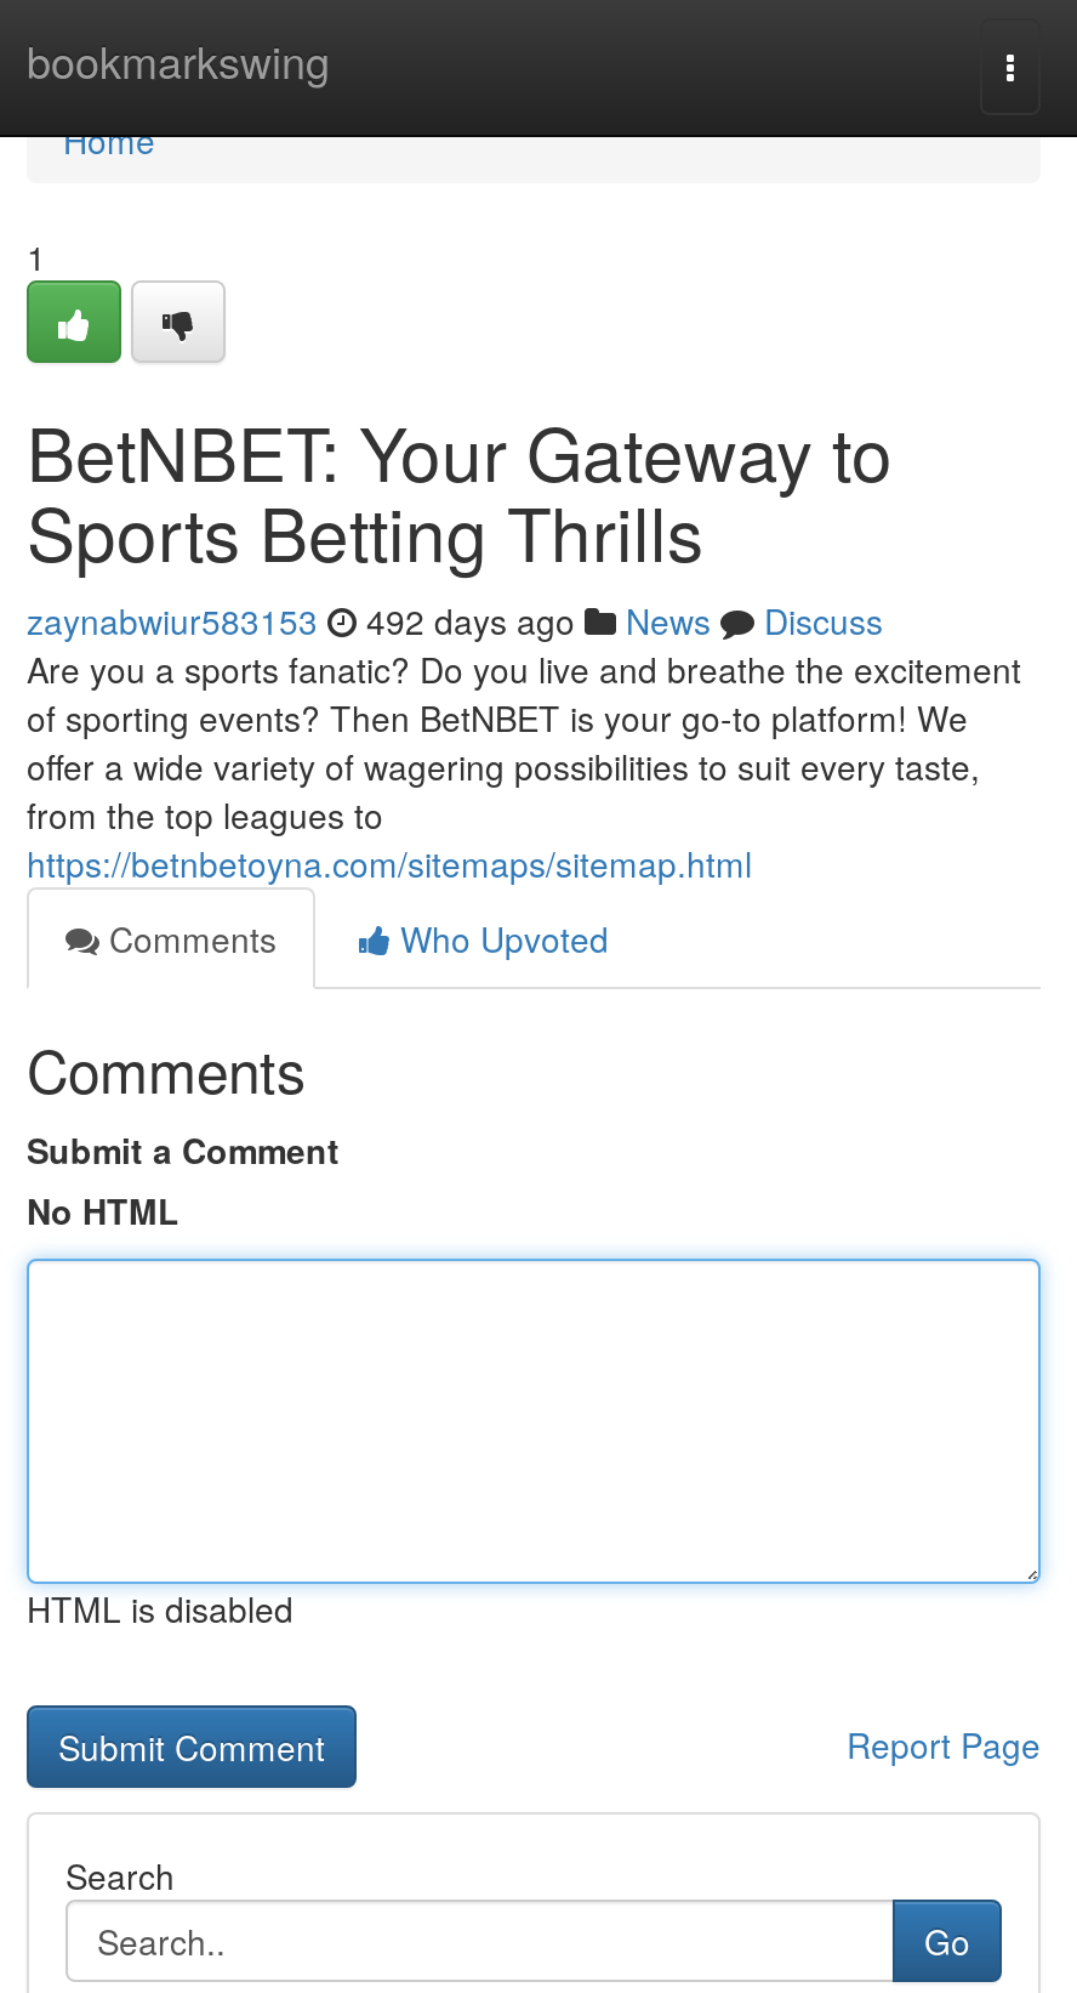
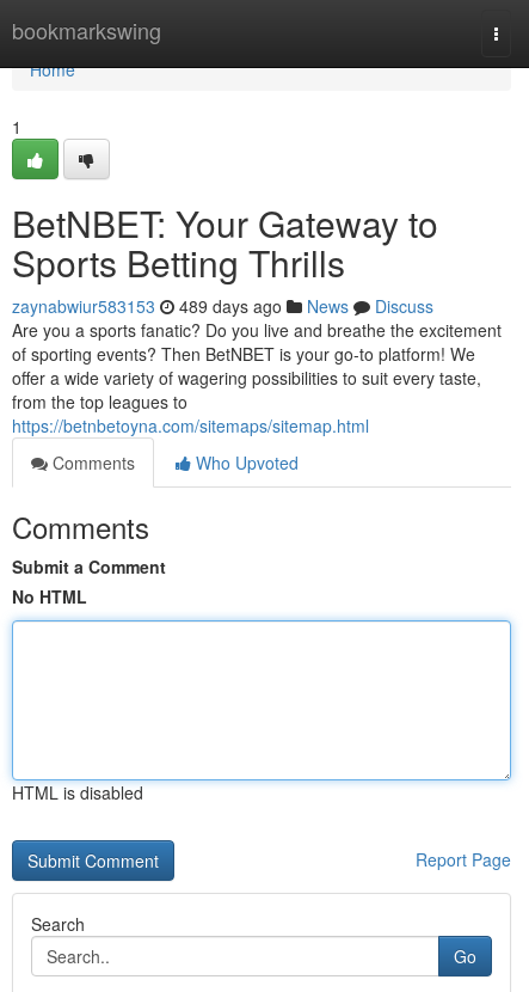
- zaynabwiur583153 492 days ago News Discuss
+ zaynabwiur583153 489 days ago News Discuss
